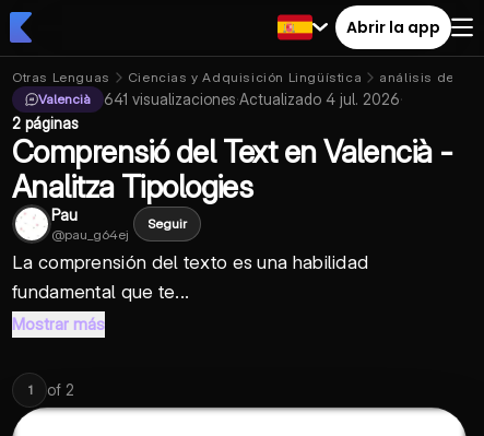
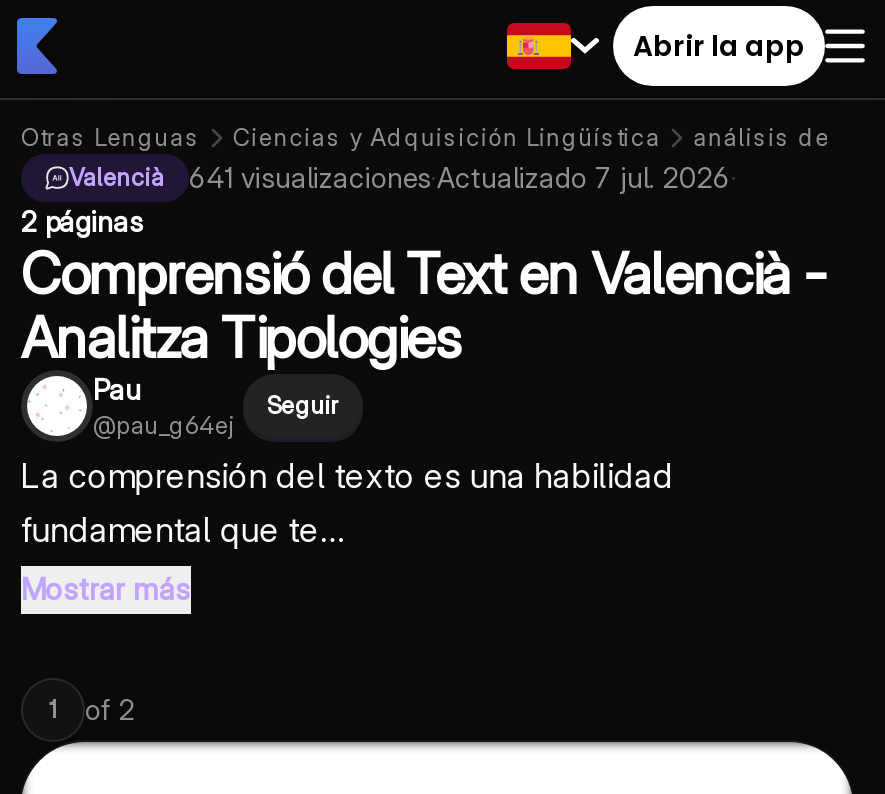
- 641 visualizaciones·Actualizado 4 jul. 2026 ·
+ 641 visualizaciones·Actualizado 7 jul. 2026 ·
